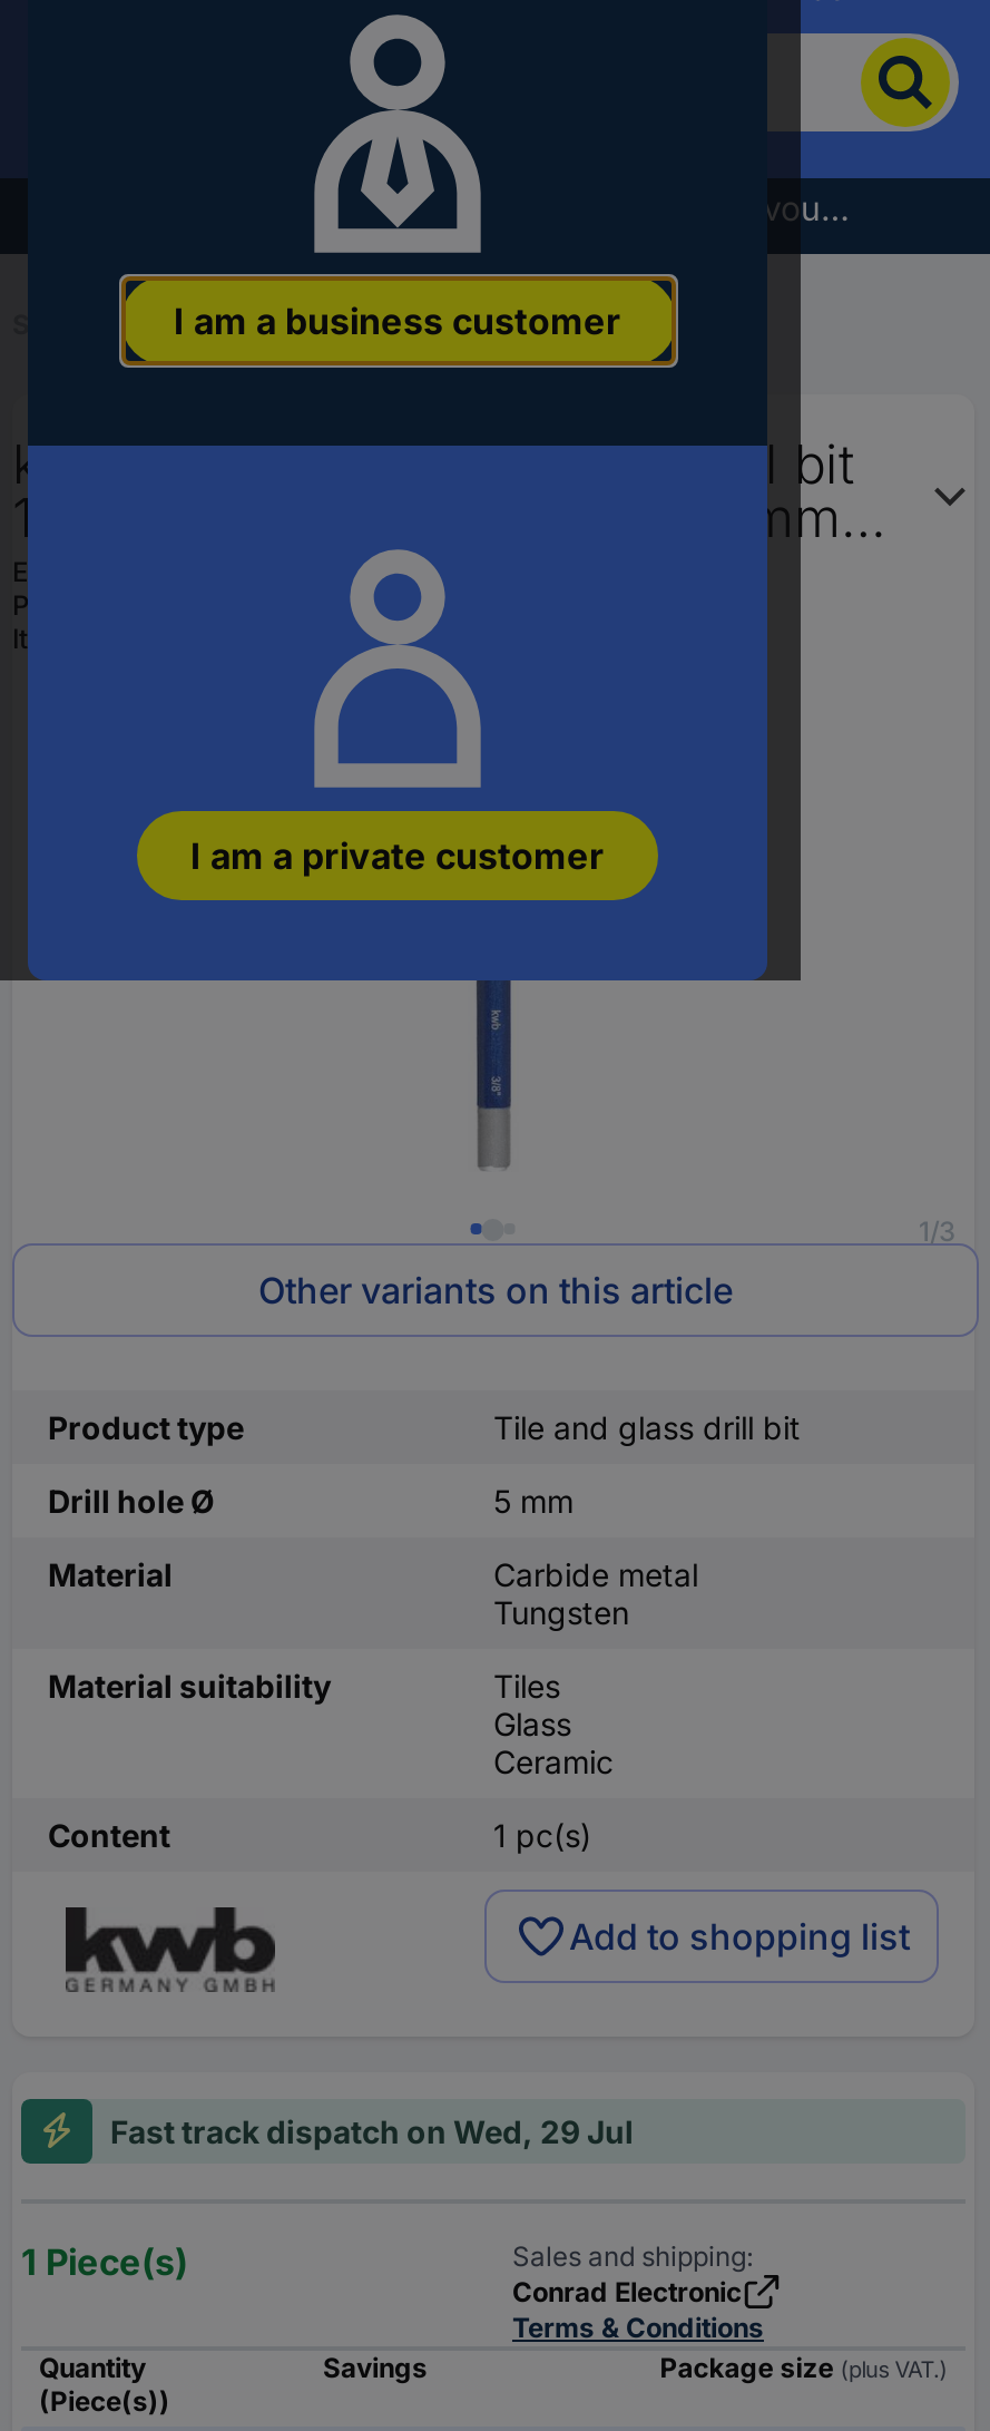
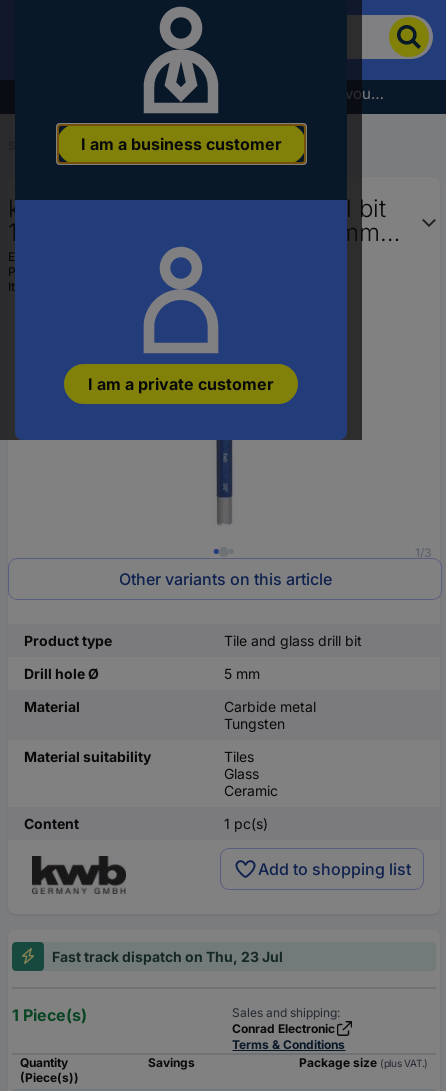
- Fast track dispatch on Wed, 29 Jul
+ Fast track dispatch on Thu, 23 Jul
